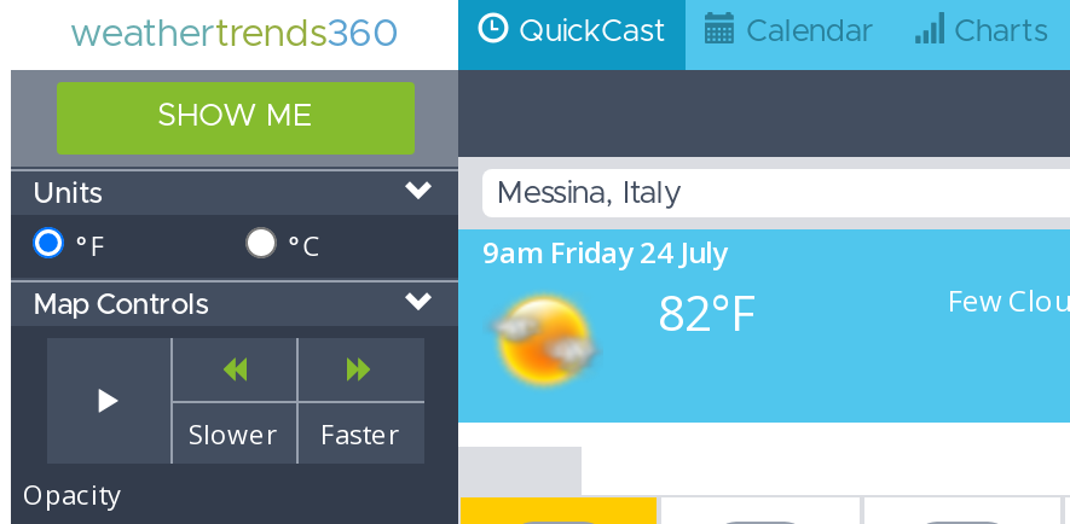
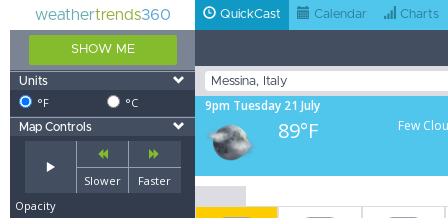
- [image]
- 9am Friday 24 July
- 82°F
+ [image]
+ 9pm Tuesday 21 July
+ 89°F
